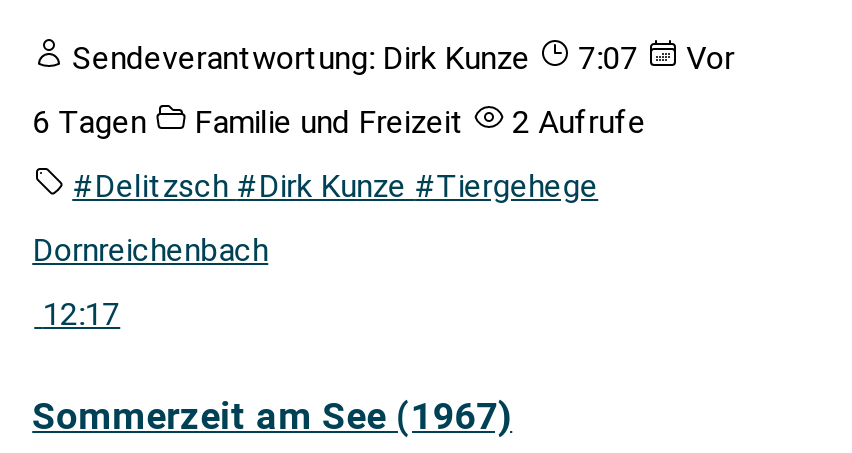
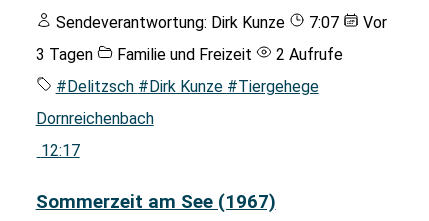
- 6 Tagen Familie und Freizeit 2 Aufrufe
+ 3 Tagen Familie und Freizeit 2 Aufrufe
